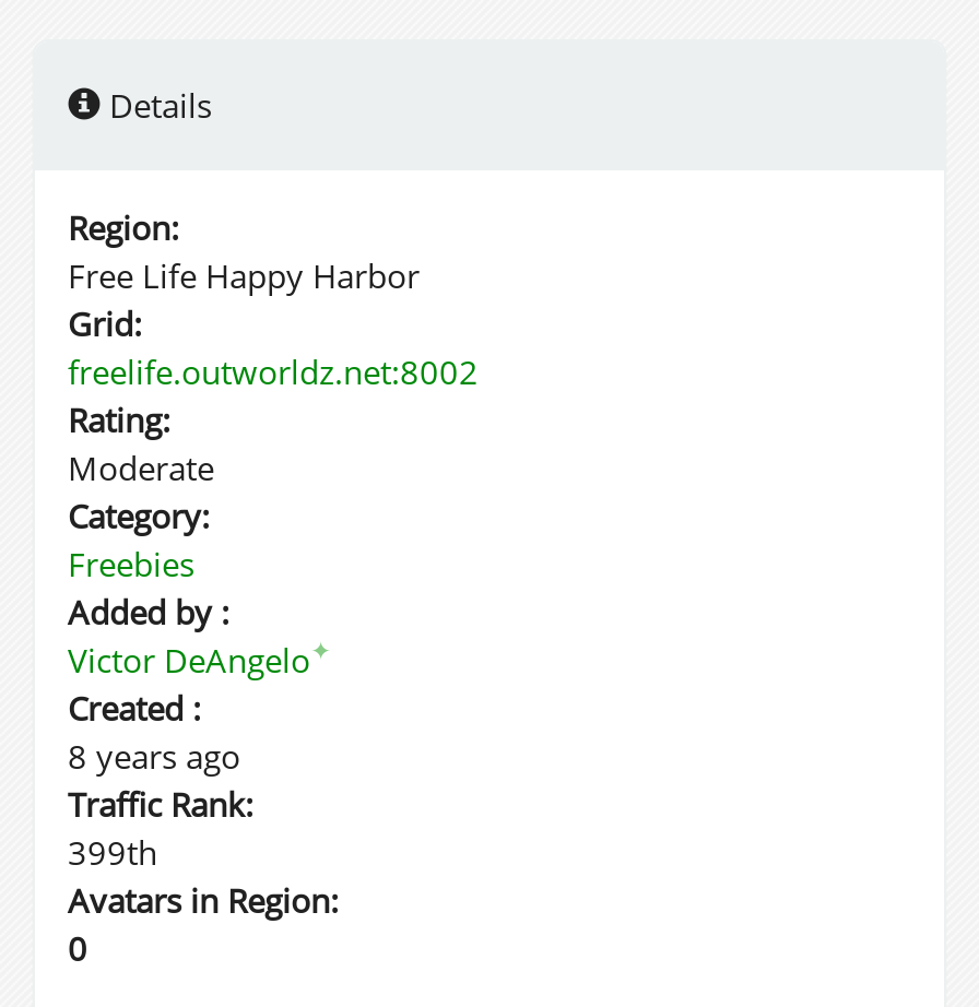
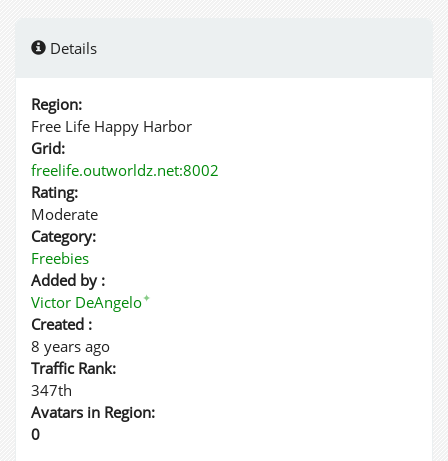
- 399th
+ 347th
